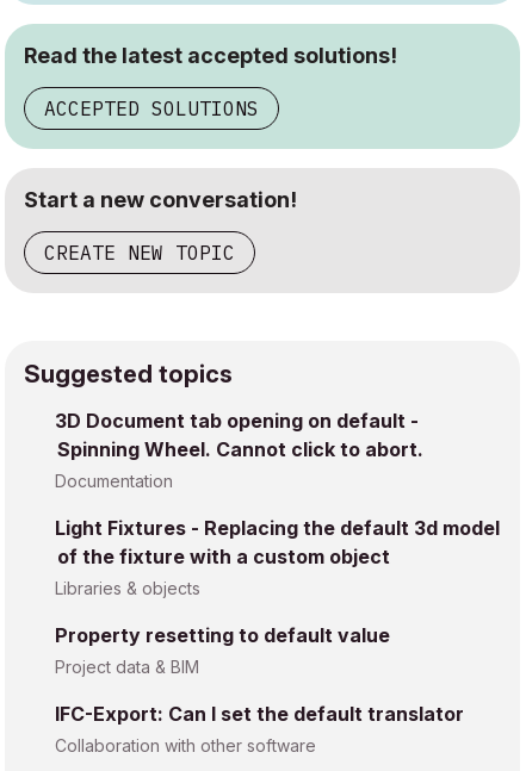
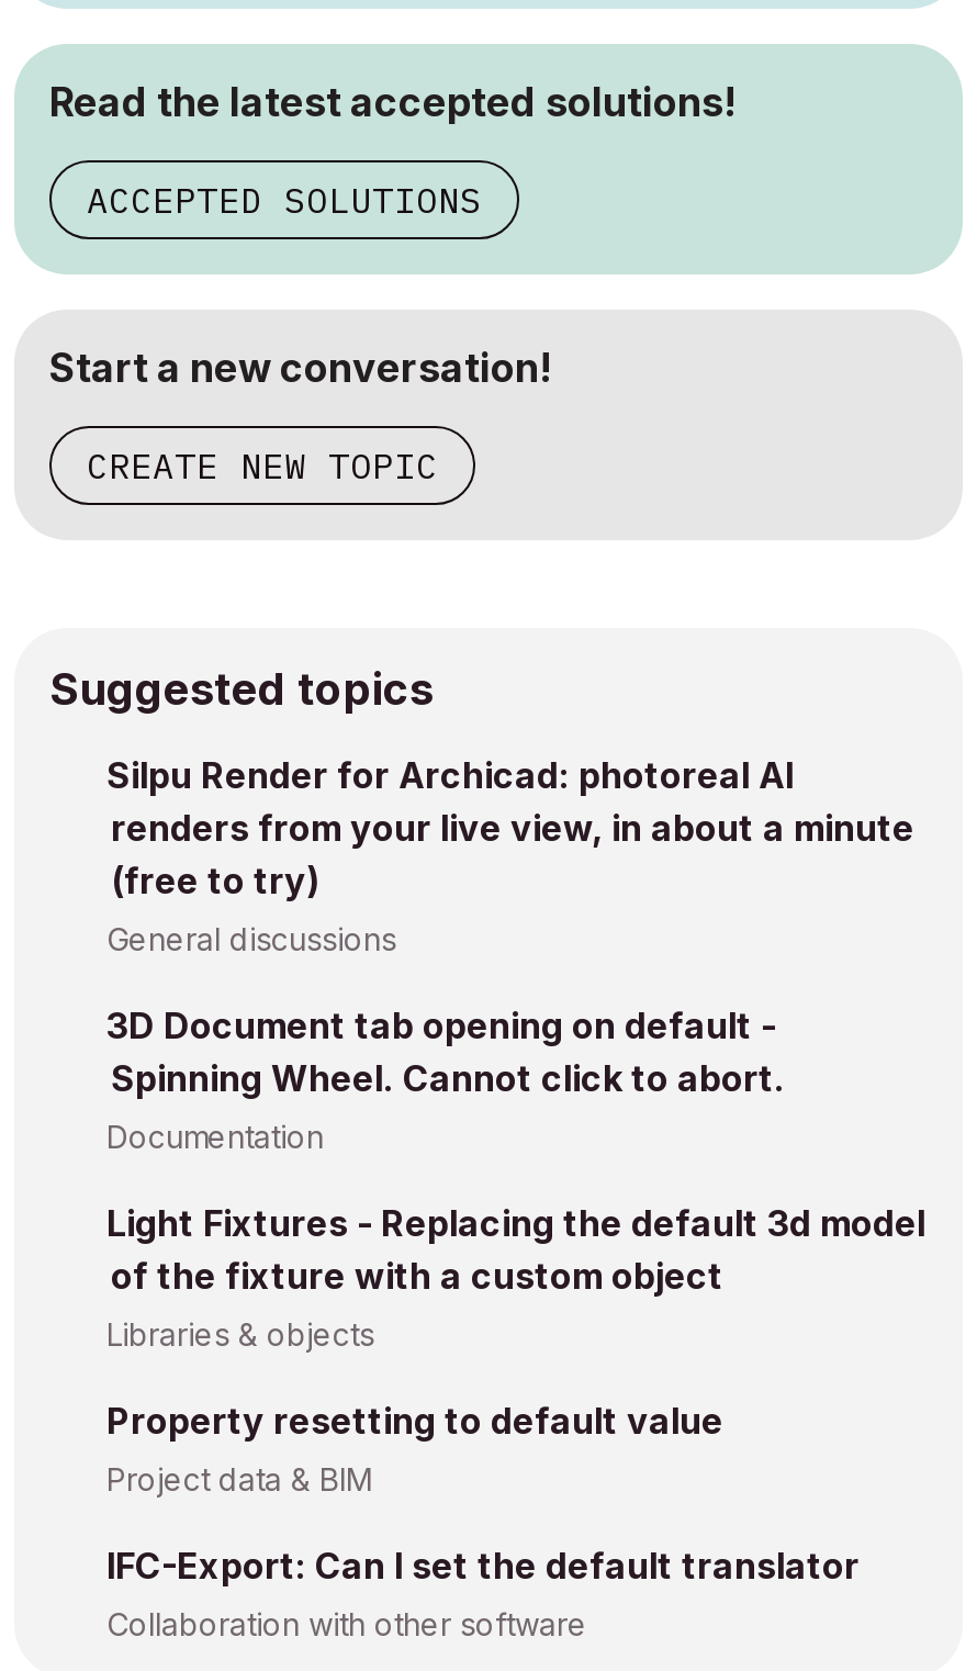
+ Silpu Render for Archicad: photoreal AI
+ renders from your live view, in about a minute
+ (free to try)
+ General discussions
